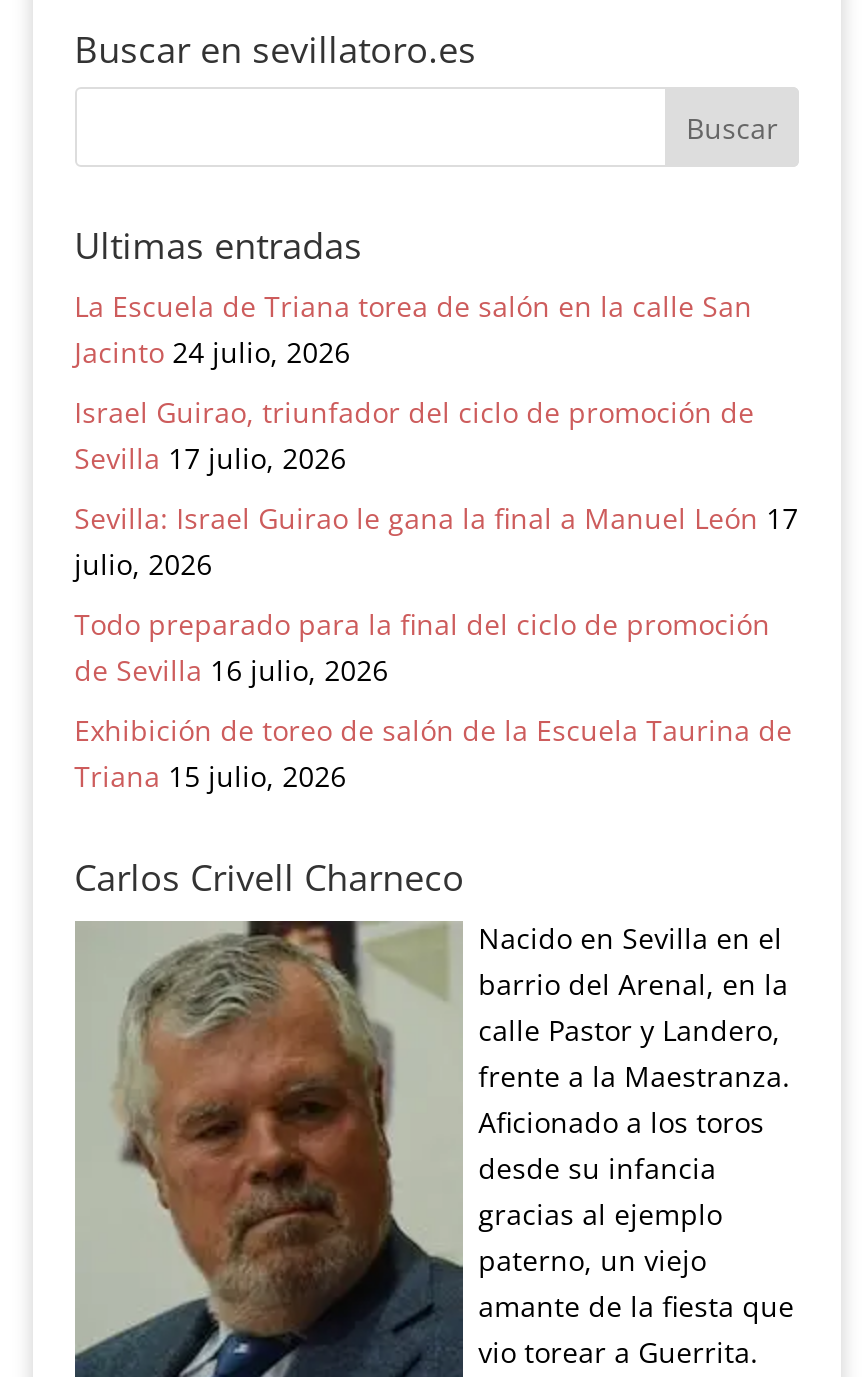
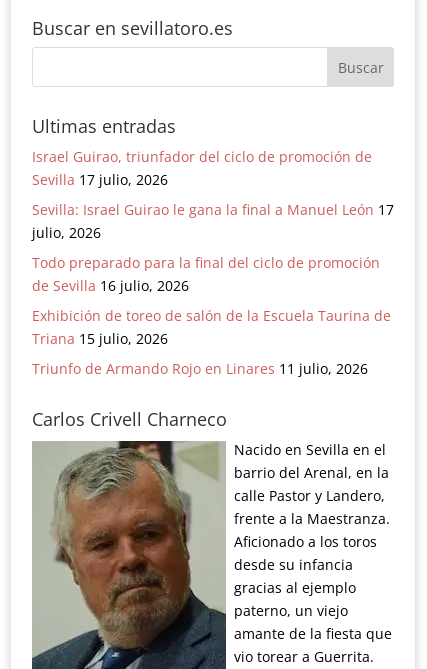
- La Escuela de Triana torea de salón en la calle San
- Jacinto 24 julio, 2026

moved up: Israel Guirao, triunfador del ciclo de promoción de | Sevilla 17 julio, 2026 | Sevilla: Israel Guirao le gana la final a Manuel León 17 | julio, 2026 | Todo preparado para la final del ciclo de promoción | de Sevilla 16 julio, 2026 | Exhibición de toreo de salón de la Escuela Taurina de | Triana 15 julio, 2026

+ Triunfo de Armando Rojo en Linares 11 julio, 2026
